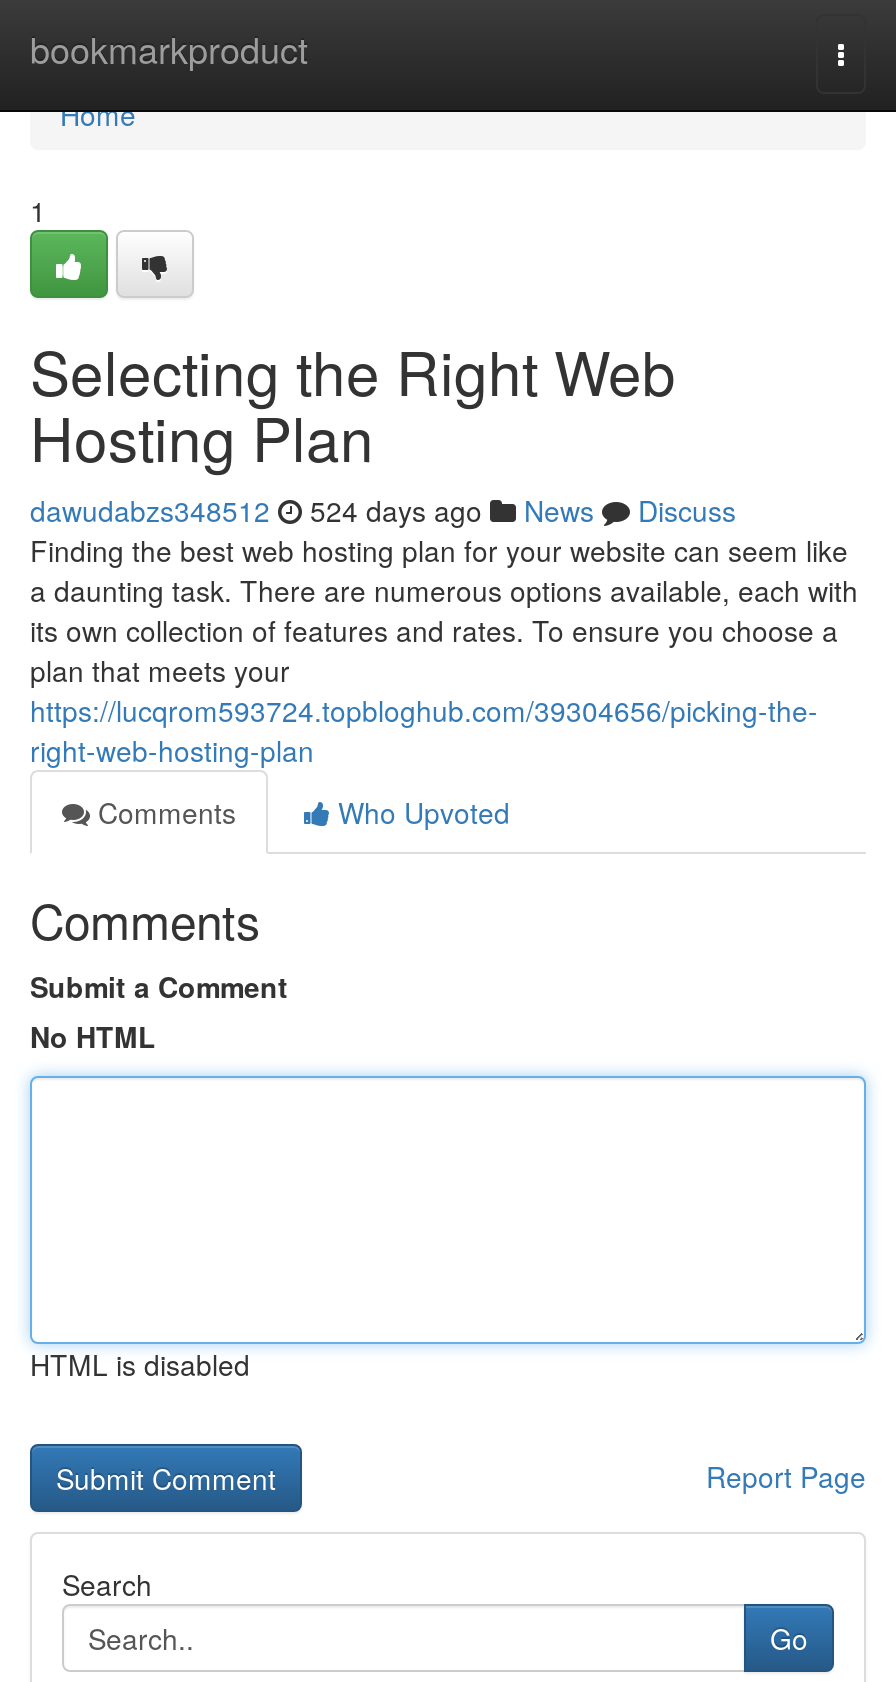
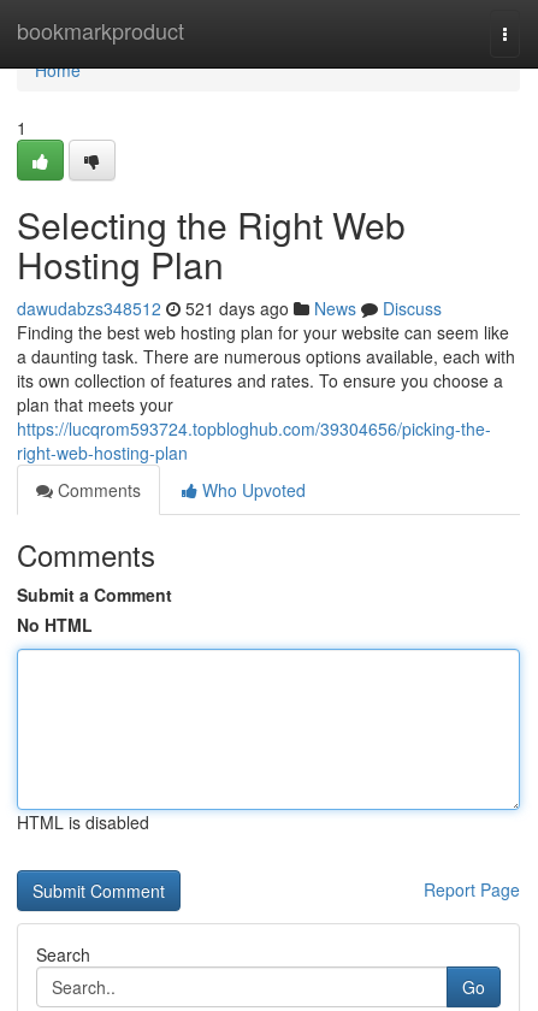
- dawudabzs348512 524 days ago News Discuss
+ dawudabzs348512 521 days ago News Discuss
